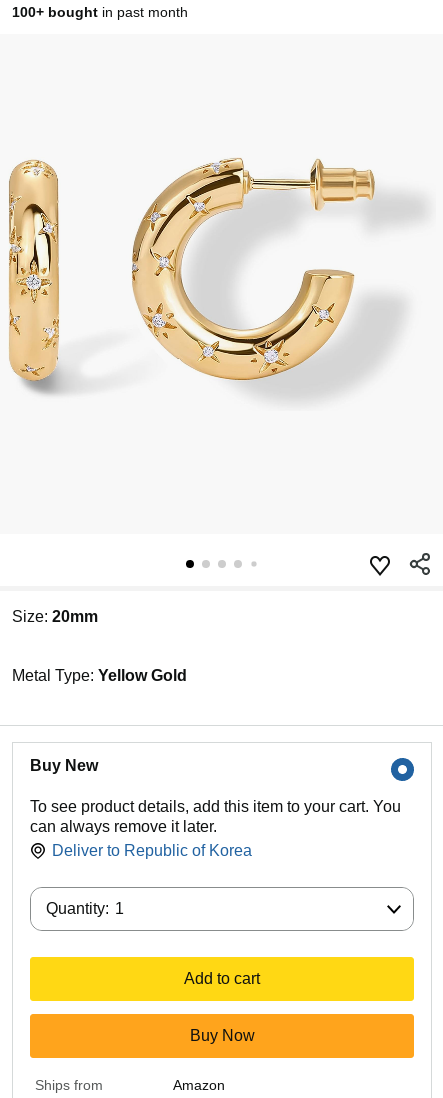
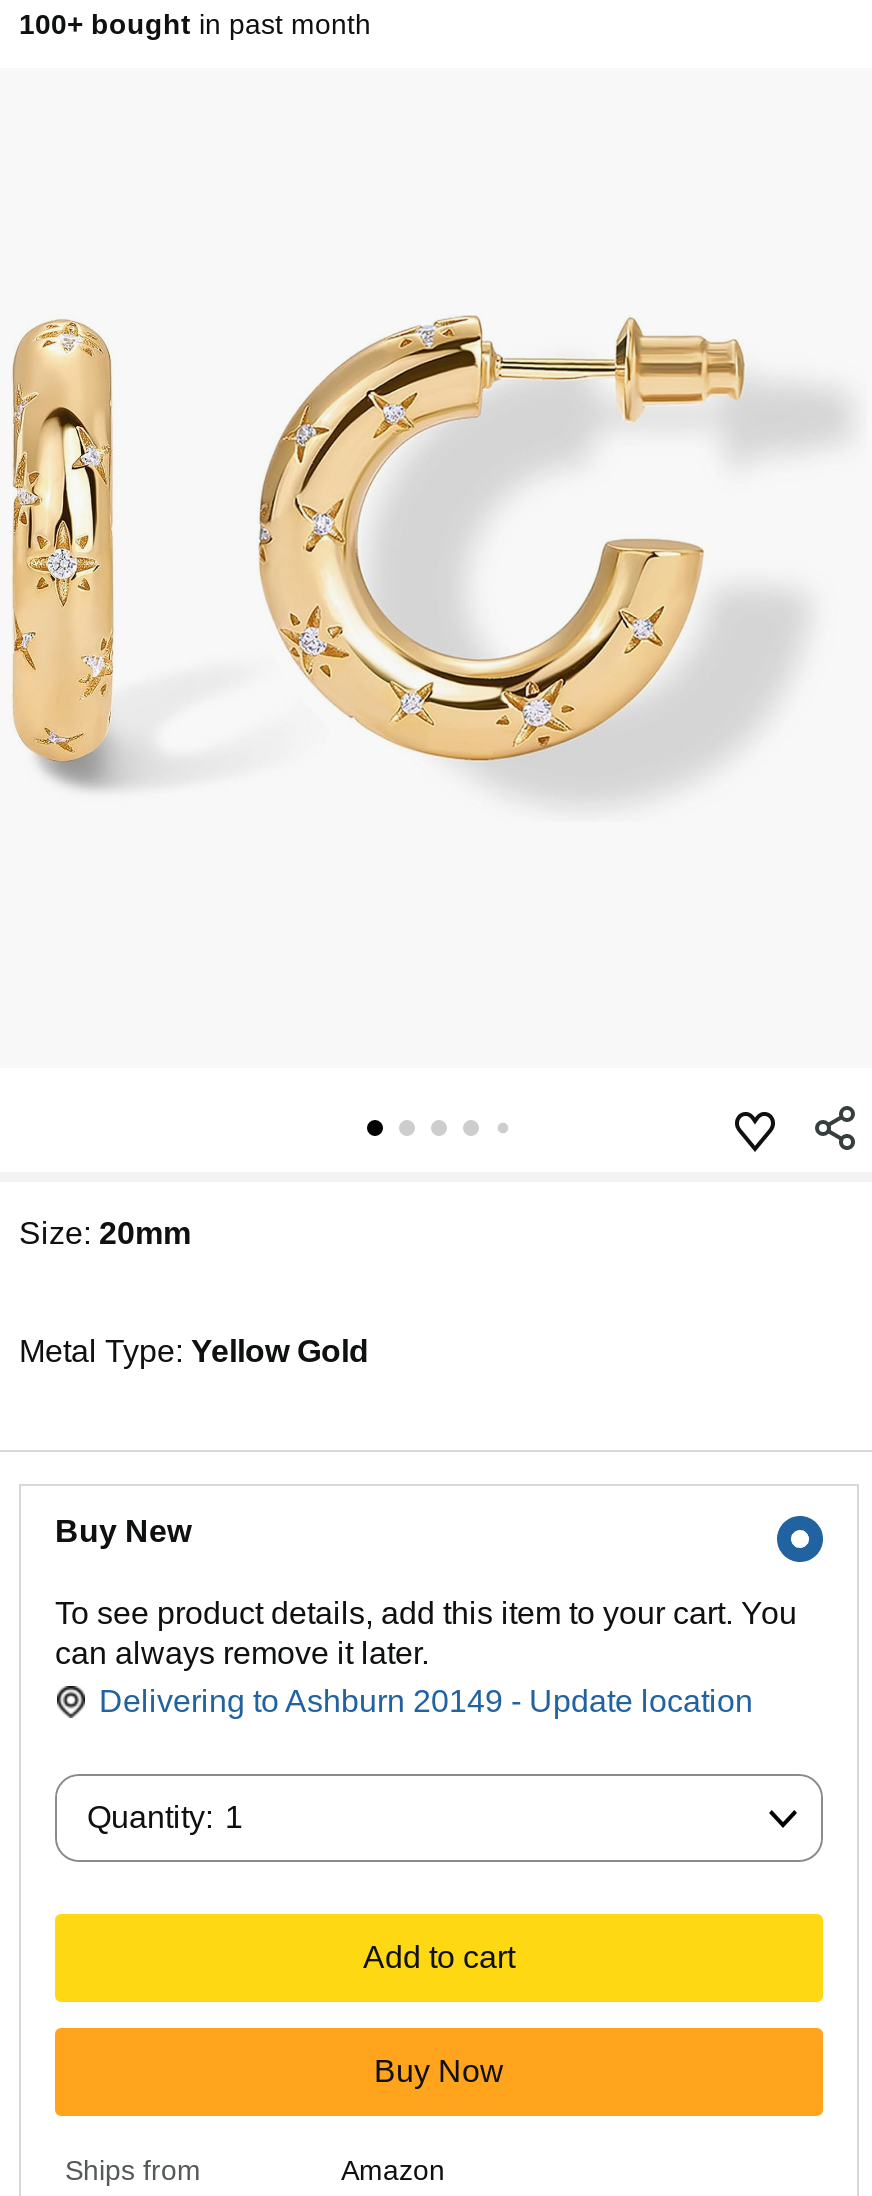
- Deliver to Republic of Korea
+ Delivering to Ashburn 20149 - Update location
